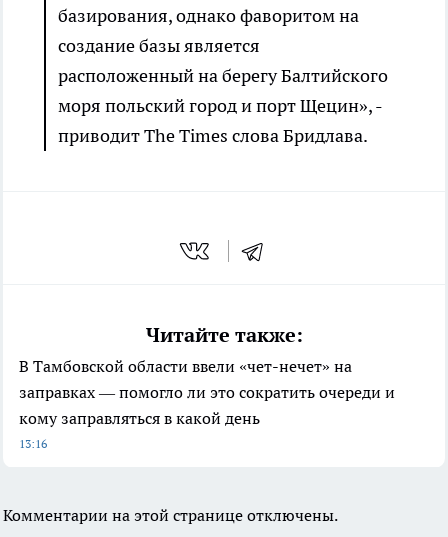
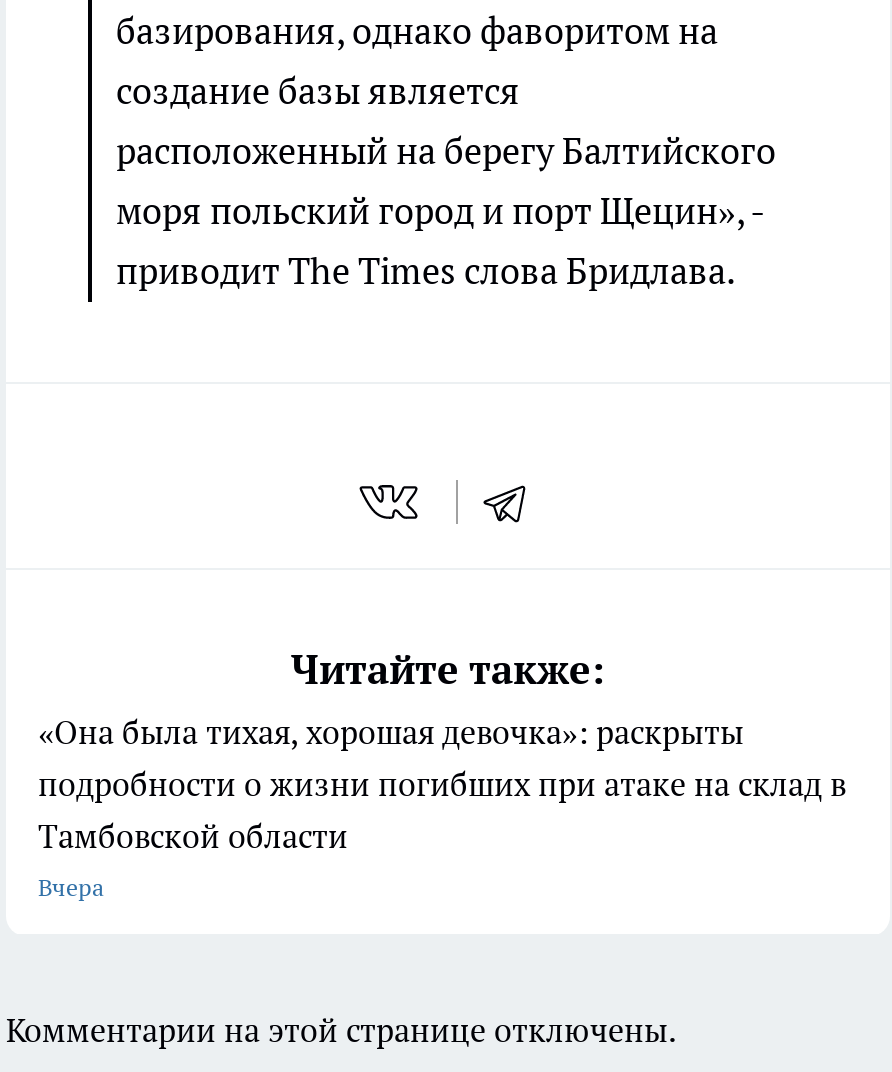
- В Тамбовской области ввели «чет-нечет» на
- заправках — помогло ли это сократить очереди и
- кому заправляться в какой день
- 13:16
+ «Она была тихая, хорошая девочка»: раскрыты
+ подробности о жизни погибших при атаке на склад в
+ Тамбовской области
+ Вчера
